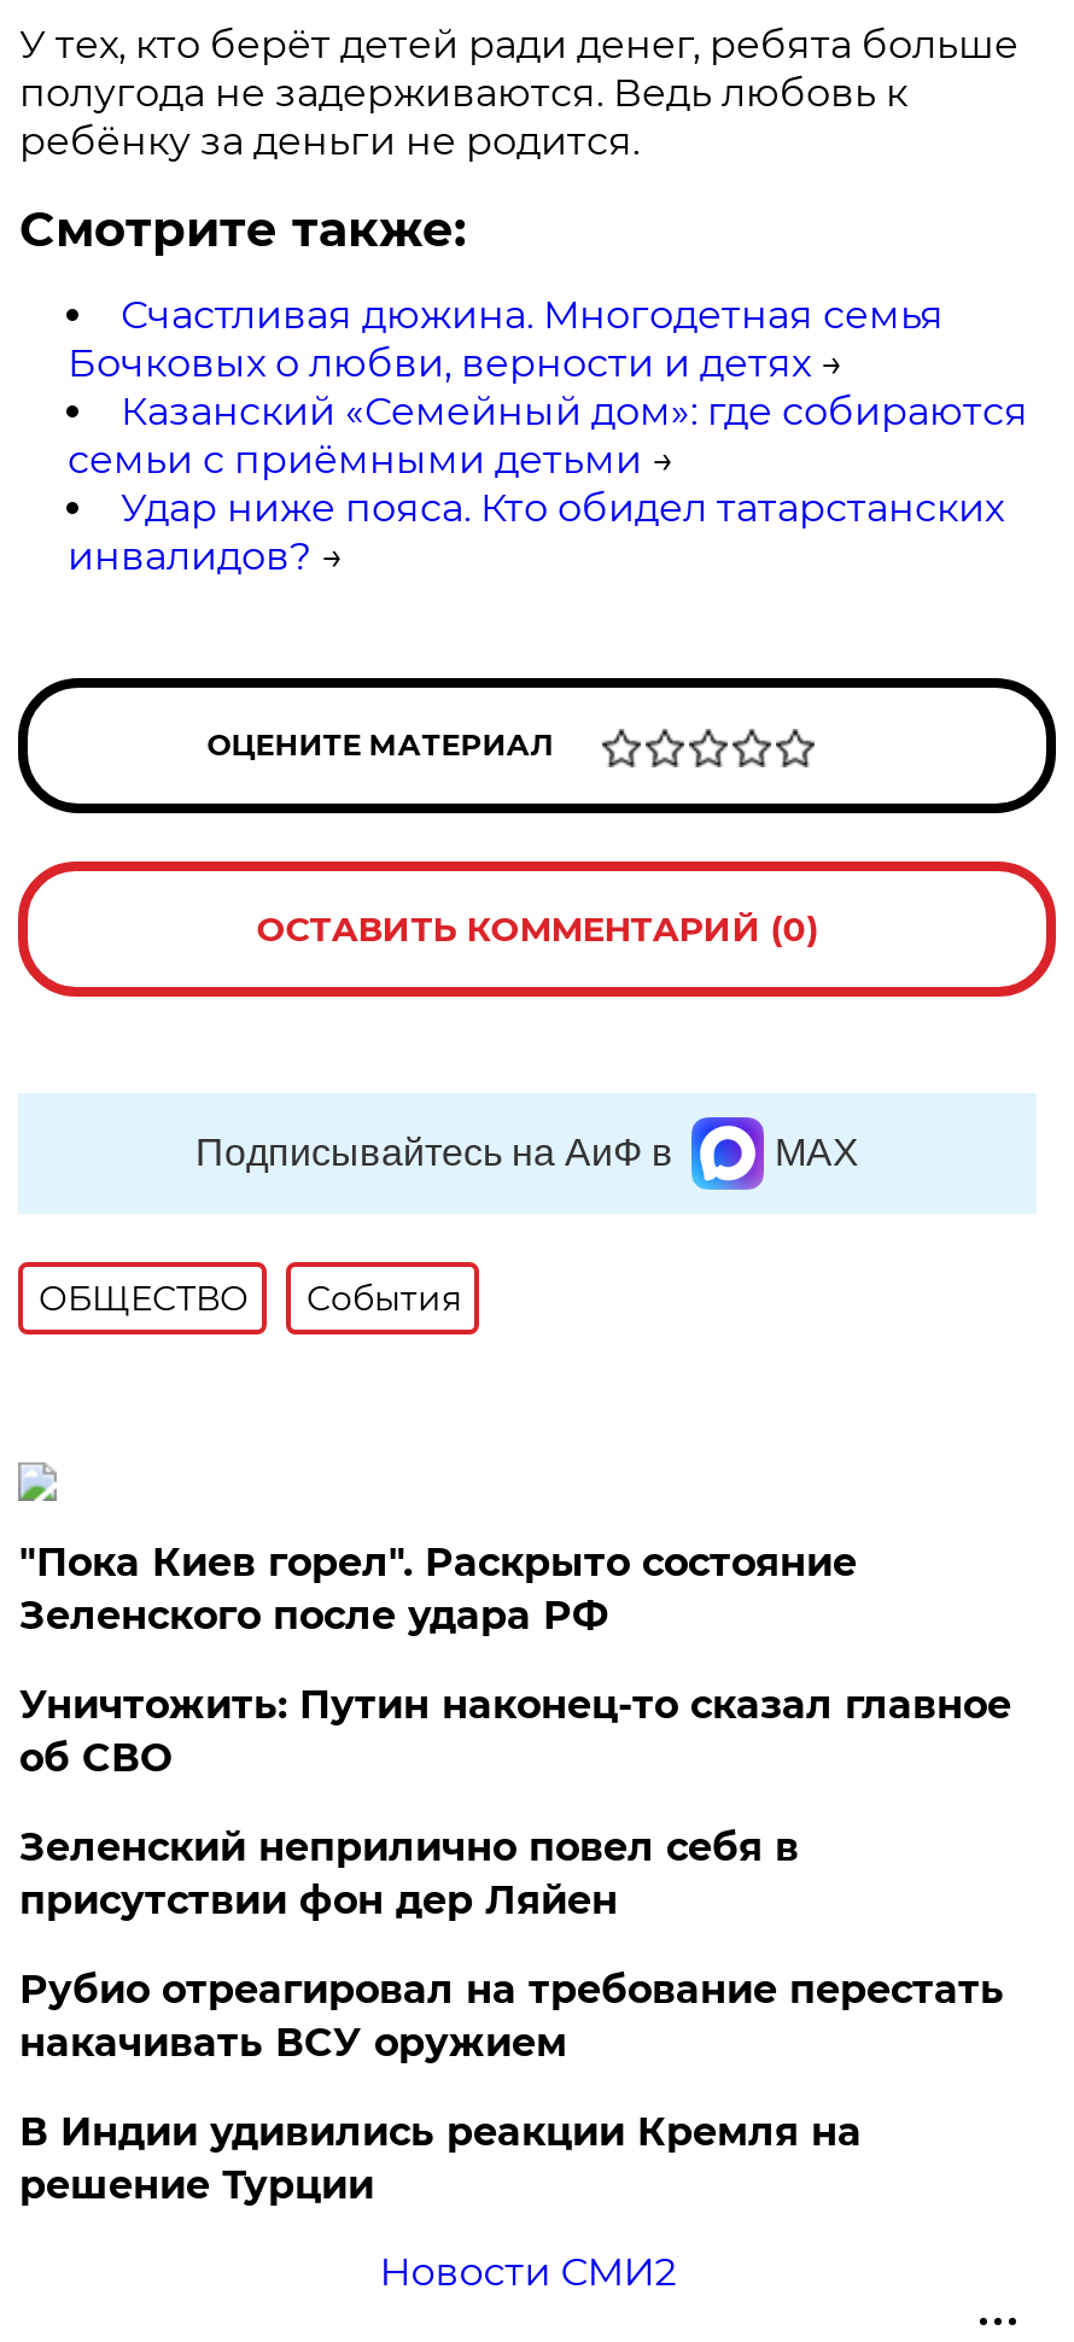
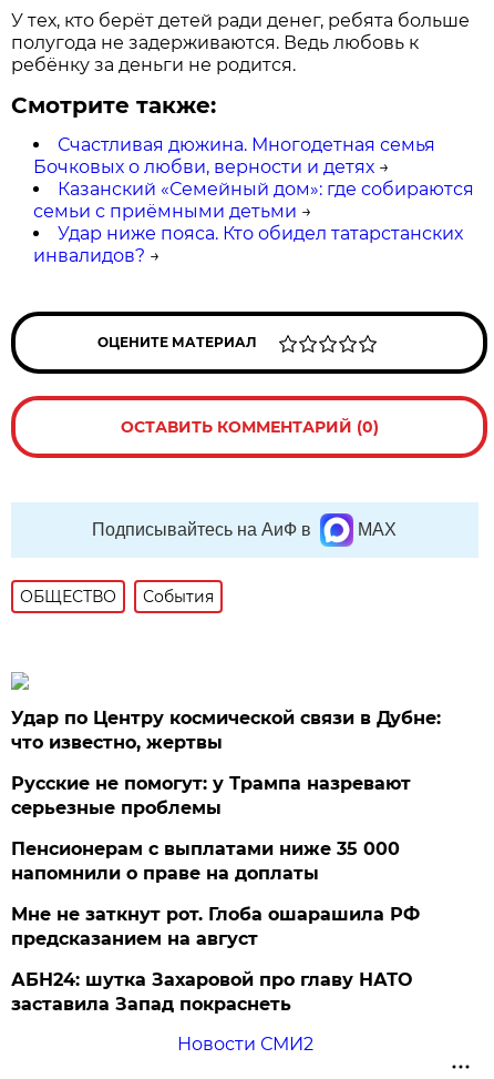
- "Пока Киев горел". Раскрыто состояние
- Зеленского после удара РФ
+ Удар по Центру космической связи в Дубне:
+ что известно, жертвы

- Уничтожить: Путин наконец-то сказал главное
- об СВО
+ Русские не помогут: у Трампа назревают
+ серьезные проблемы

- Зеленский неприлично повел cебя в
- присутствии фон дер Ляйен
+ Пенсионерам с выплатами ниже 35 000
+ напомнили о праве на доплаты

- Рубио отреагировал на требование перестать
- накачивать ВСУ оружием
+ Мне не заткнут рот. Глоба ошарашила РФ
+ предсказанием на август

- В Индии удивились реакции Кремля на
- решение Турции
+ АБН24: шутка Захаровой про главу НАТО
+ заставила Запад покраснеть
